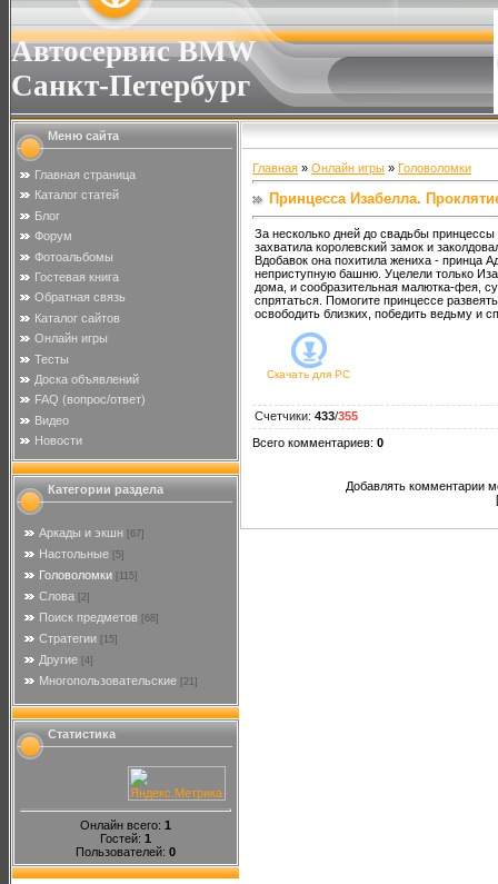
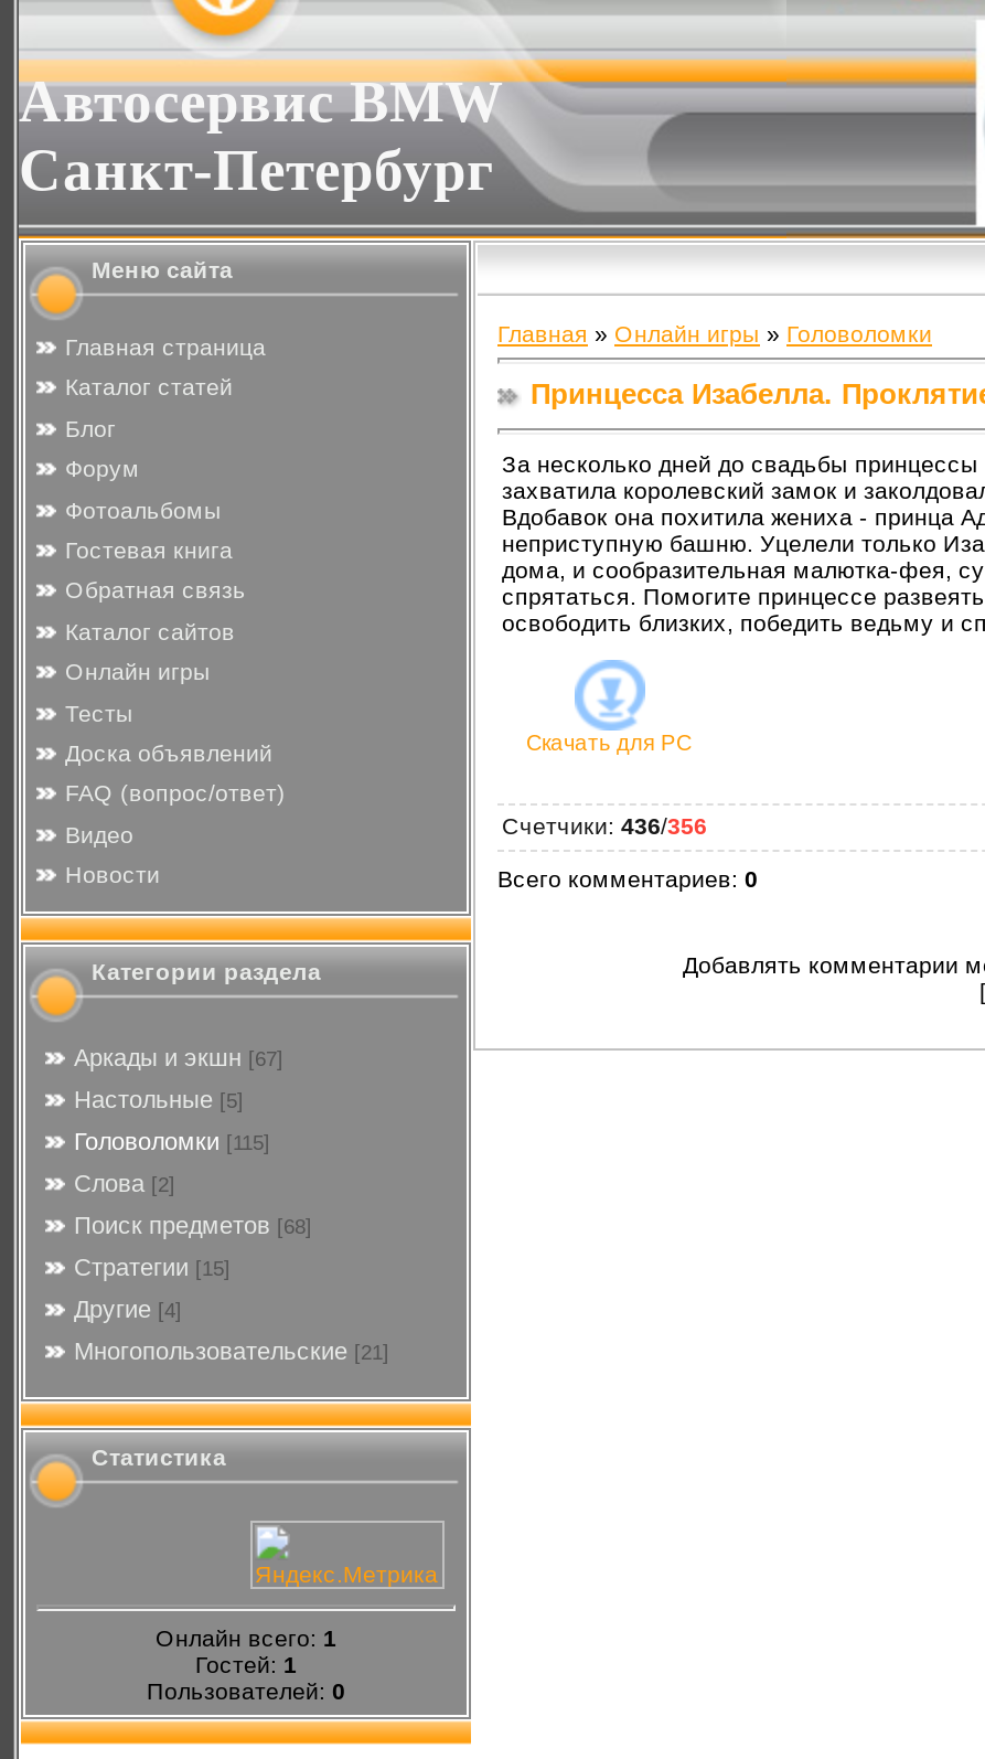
- Счетчики: 433/355
+ Счетчики: 436/356
